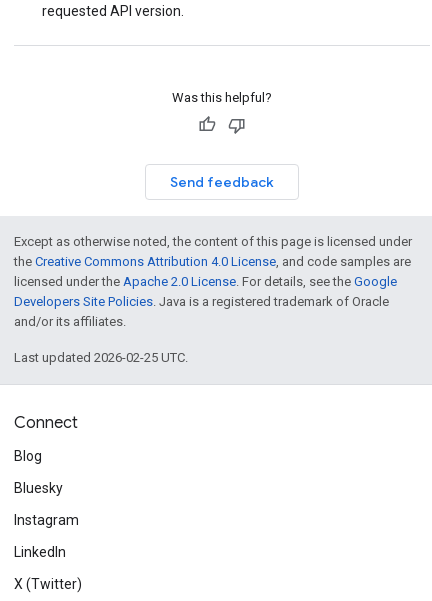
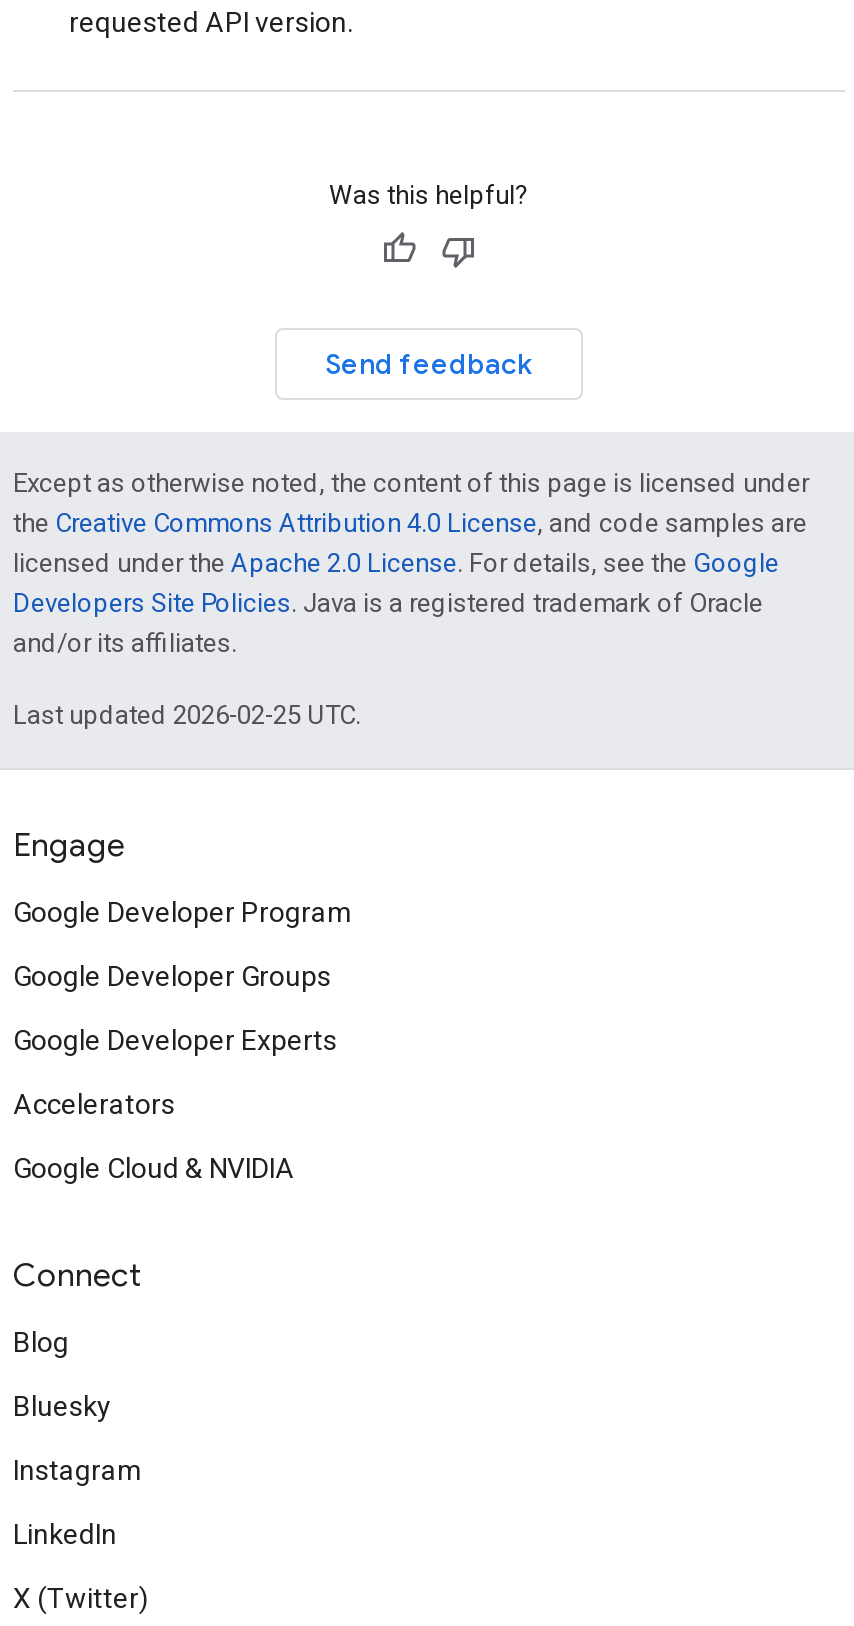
+ Engage
+ Google Developer Program
+ Google Developer Groups
+ Google Developer Experts
+ Accelerators
+ Google Cloud & NVIDIA
